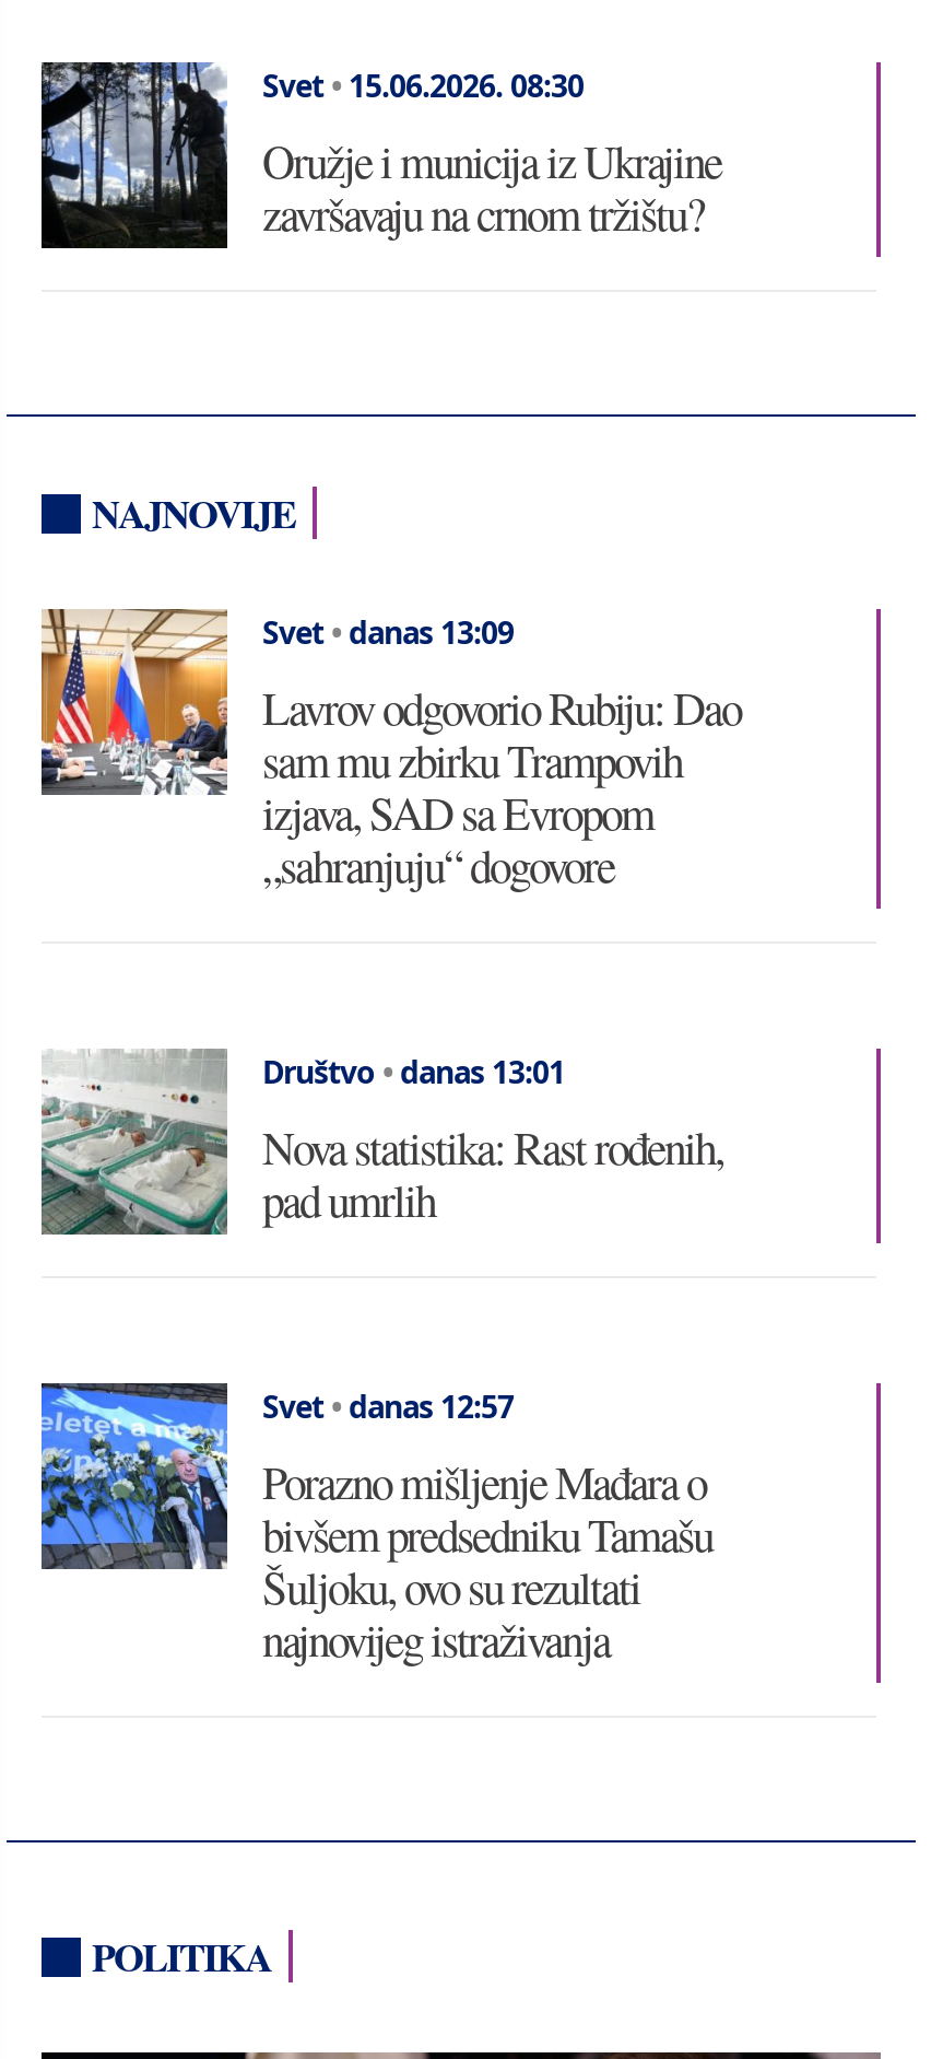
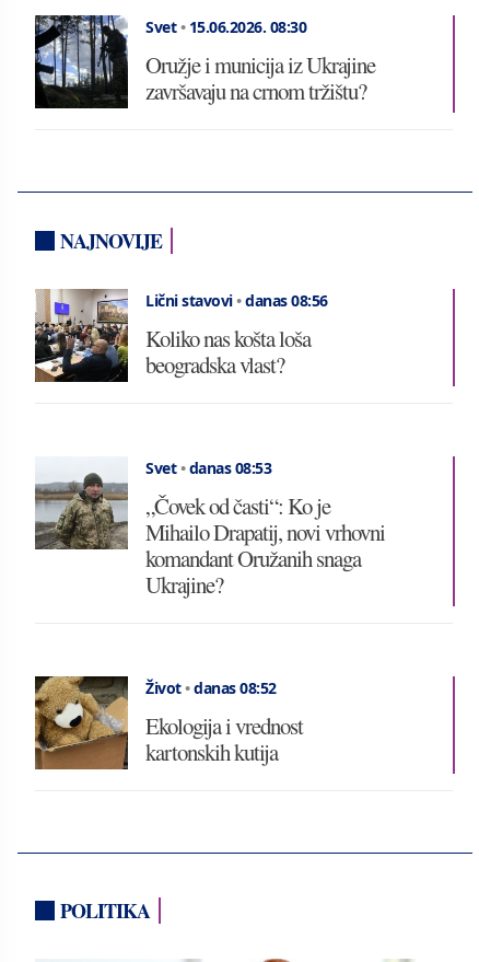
- [image]
- Svet • danas 13:09
- Lavrov odgovorio Rubiju: Dao
- sam mu zbirku Trampovih
- izjava, SAD sa Evropom
- „sahranjuju“ dogovore
+ [image]
+ Lični stavovi • danas 08:56
+ Koliko nas košta loša
+ beogradska vlast?

- [image]
- Društvo • danas 13:01
- Nova statistika: Rast rođenih,
- pad umrlih
+ [image]
+ Svet • danas 08:53
+ „Čovek od časti“: Ko je
+ Mihailo Drapatij, novi vrhovni
+ komandant Oružanih snaga
+ Ukrajine?

- [image]
- Svet • danas 12:57
- Porazno mišljenje Mađara o
- bivšem predsedniku Tamašu
- Šuljoku, ovo su rezultati
- najnovijeg istraživanja
+ [image]
+ Život • danas 08:52
+ Ekologija i vrednost
+ kartonskih kutija
